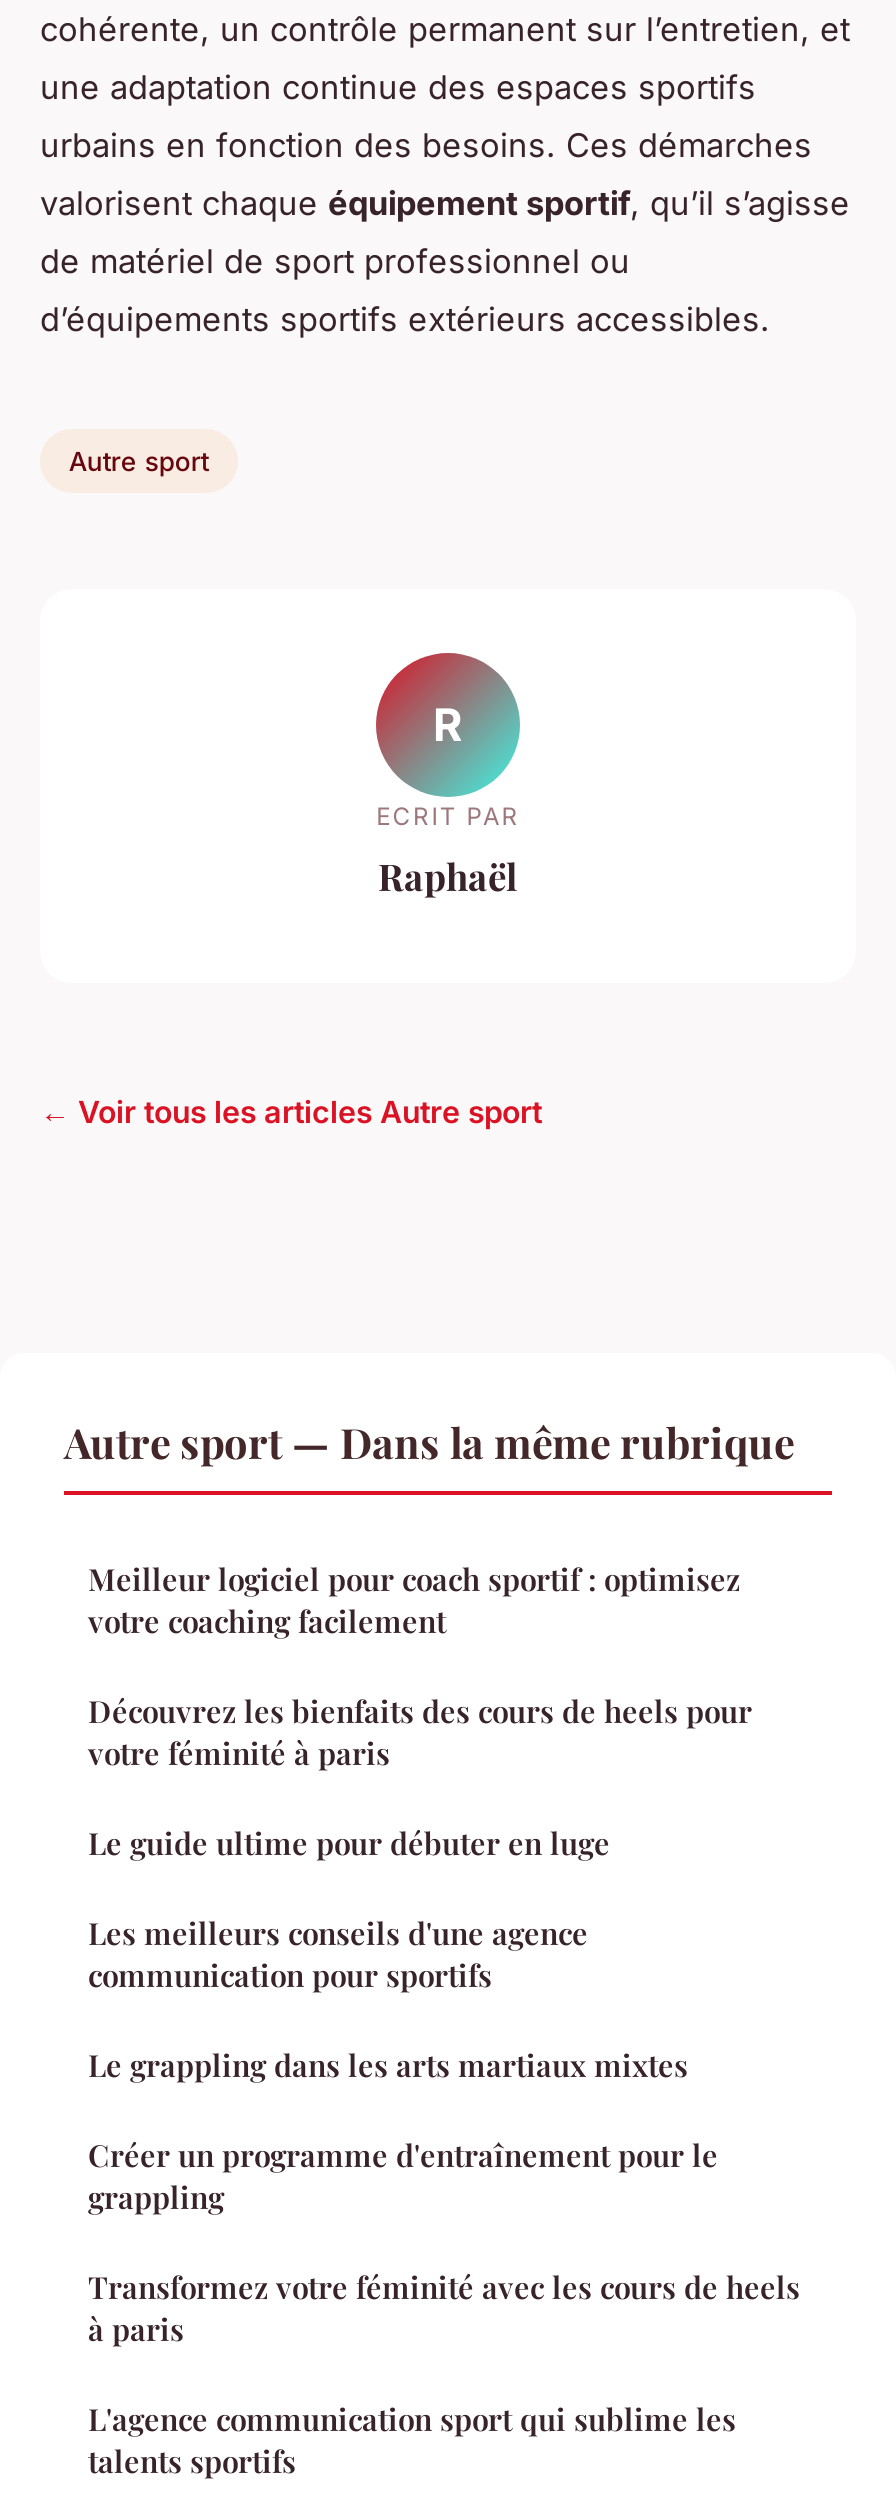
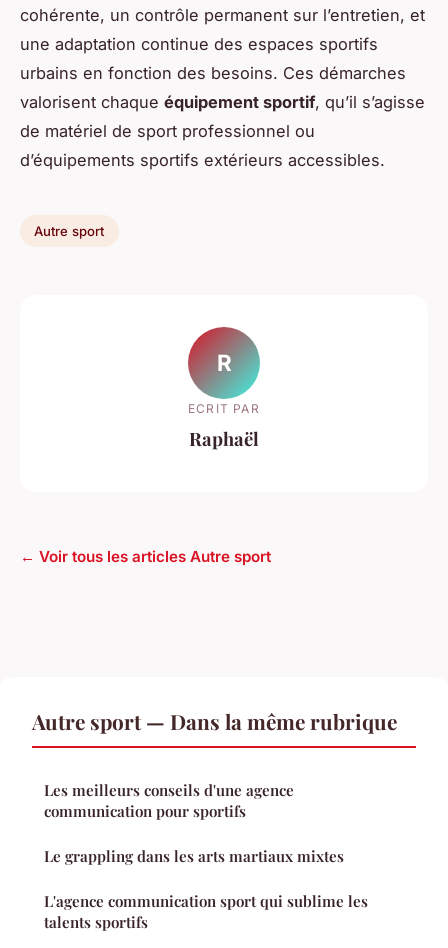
- Meilleur logiciel pour coach sportif : optimisez
- votre coaching facilement
- Découvrez les bienfaits des cours de heels pour
- votre féminité à paris
- Le guide ultime pour débuter en luge

- Créer un programme d'entraînement pour le
- grappling
- Transformez votre féminité avec les cours de heels
- à paris
